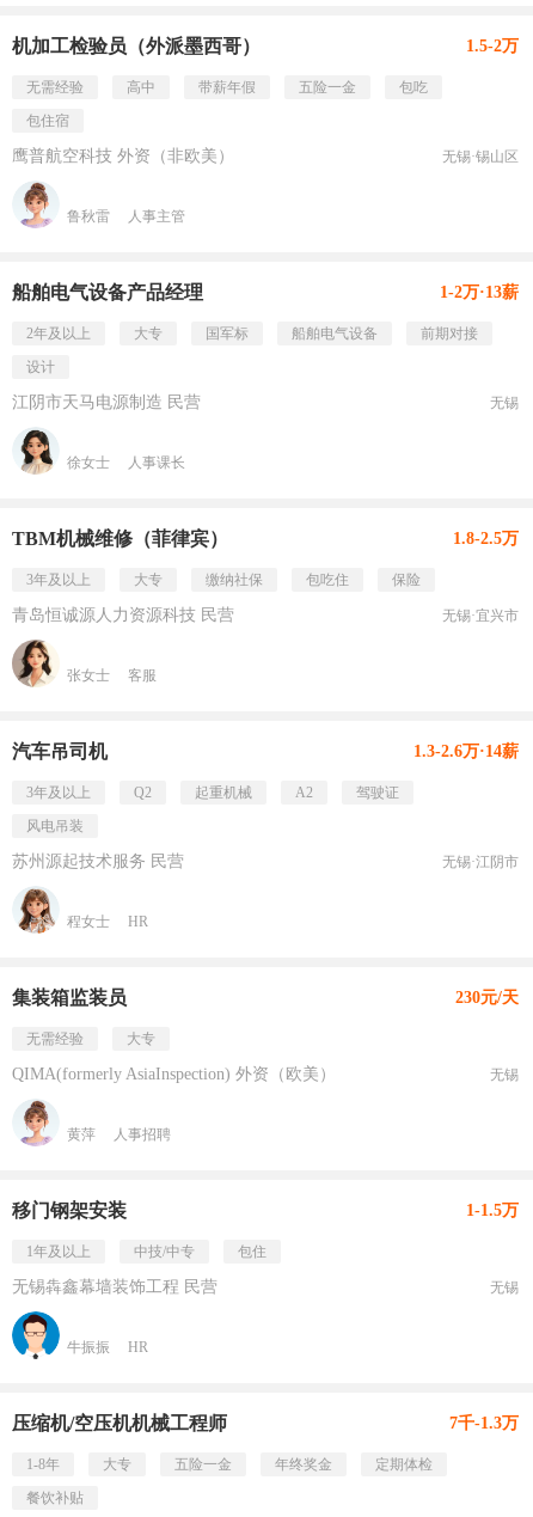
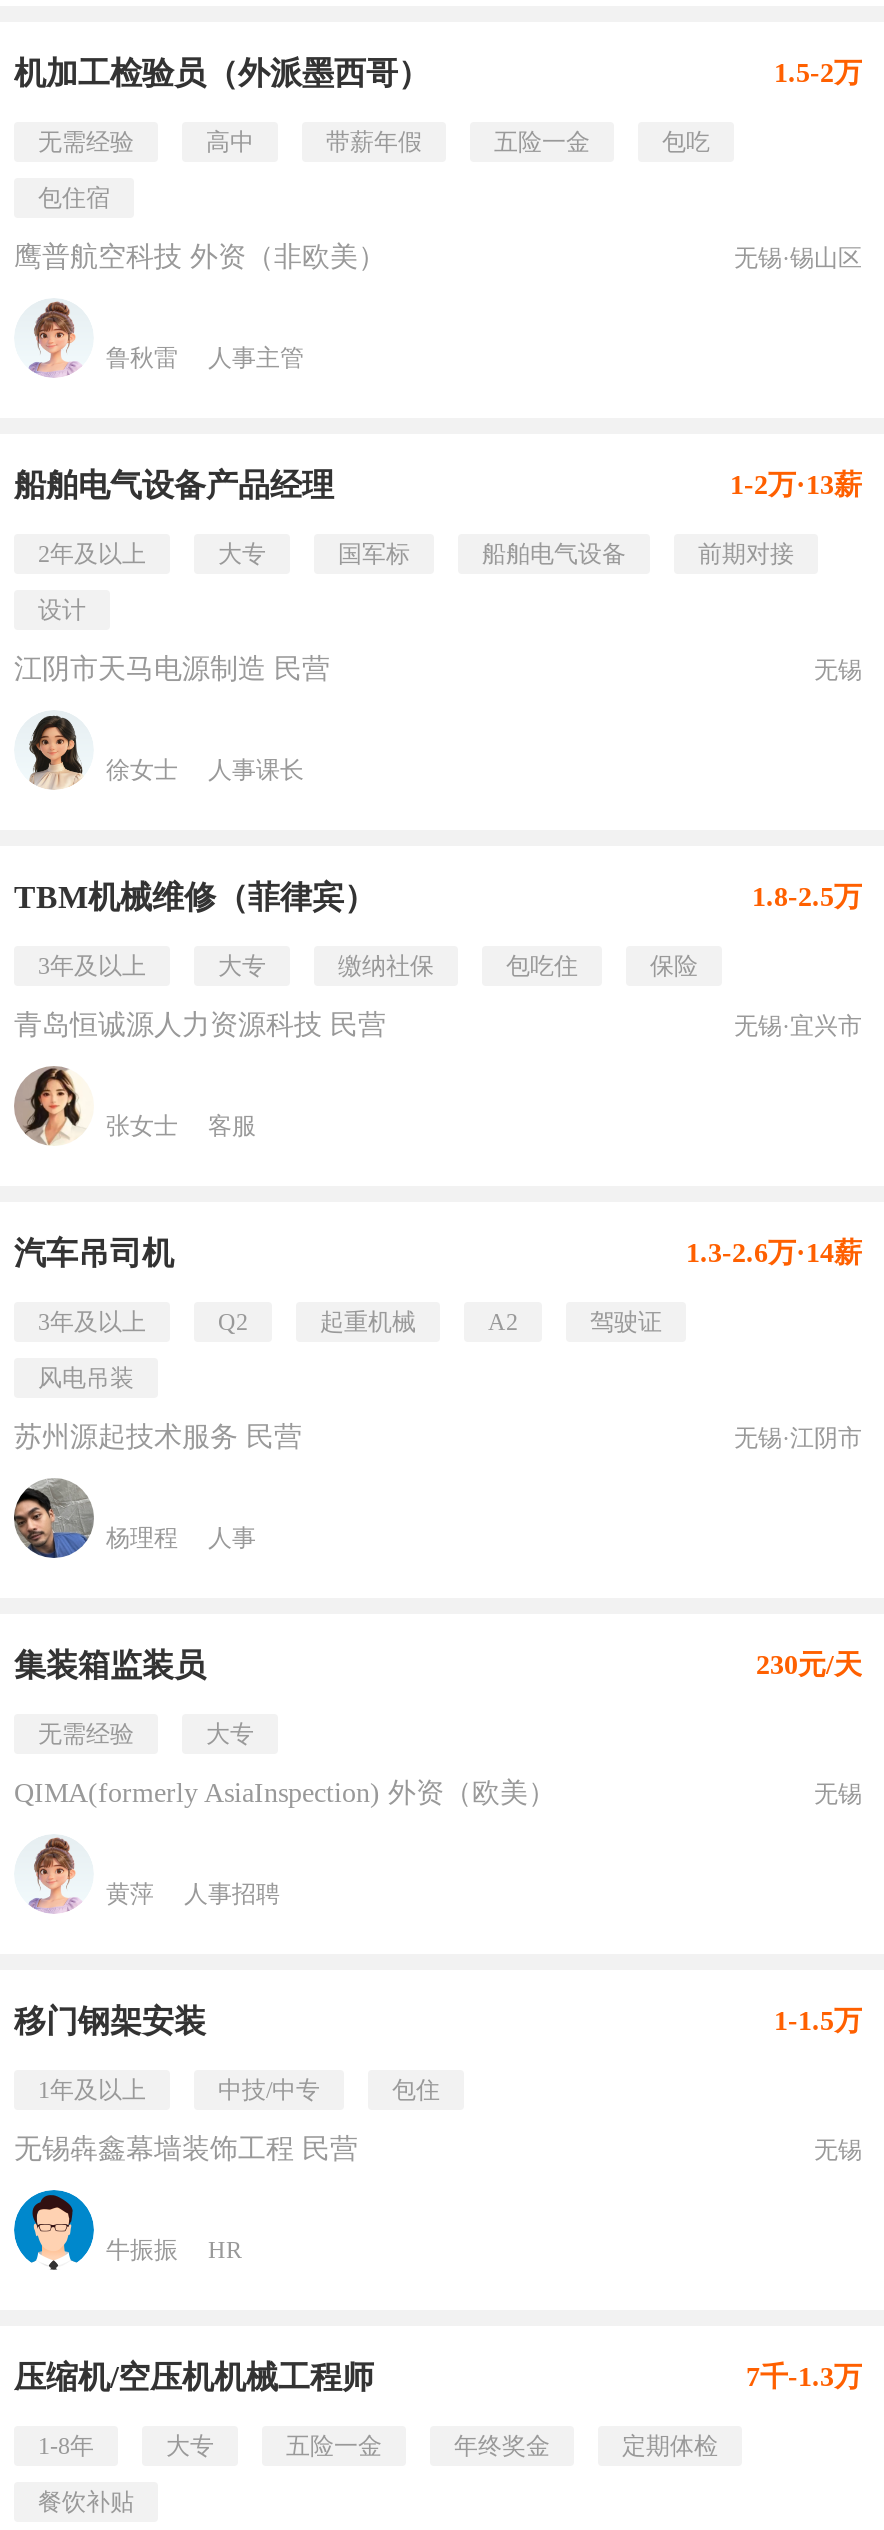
- [image]
- 程女士
- HR
+ [image]
+ 杨理程
+ 人事
